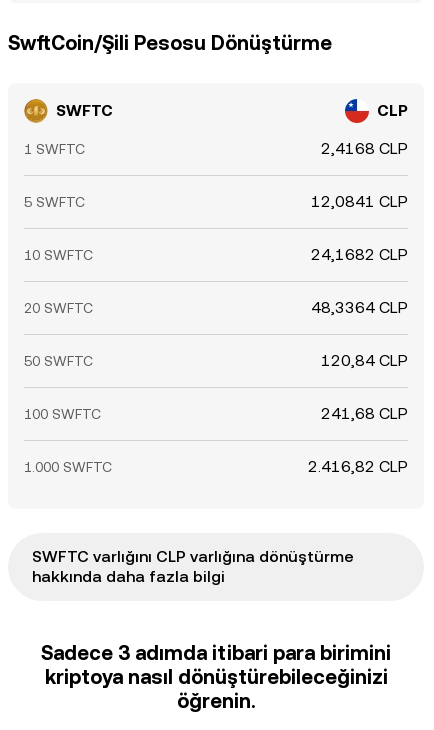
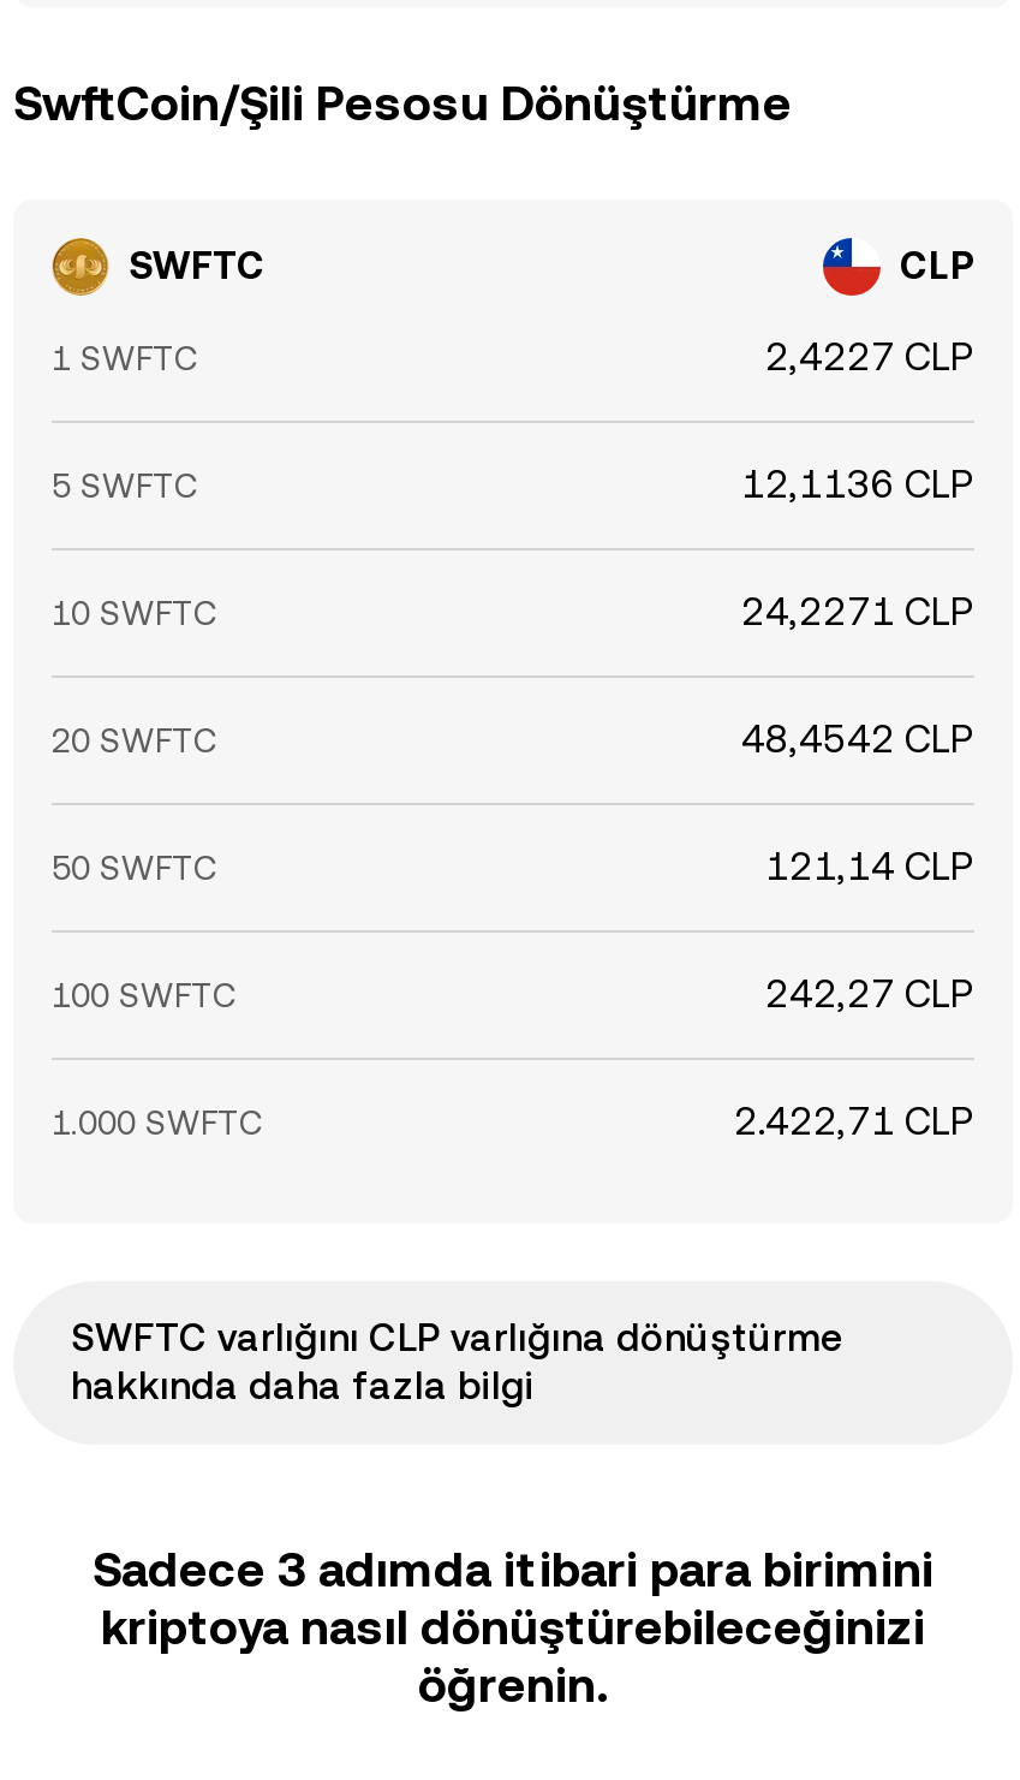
- 2,4168 CLP
+ 2,4227 CLP

- 12,0841 CLP
+ 12,1136 CLP

- 24,1682 CLP
+ 24,2271 CLP

- 48,3364 CLP
+ 48,4542 CLP

- 120,84 CLP
+ 121,14 CLP

- 241,68 CLP
+ 242,27 CLP

- 2.416,82 CLP
+ 2.422,71 CLP
